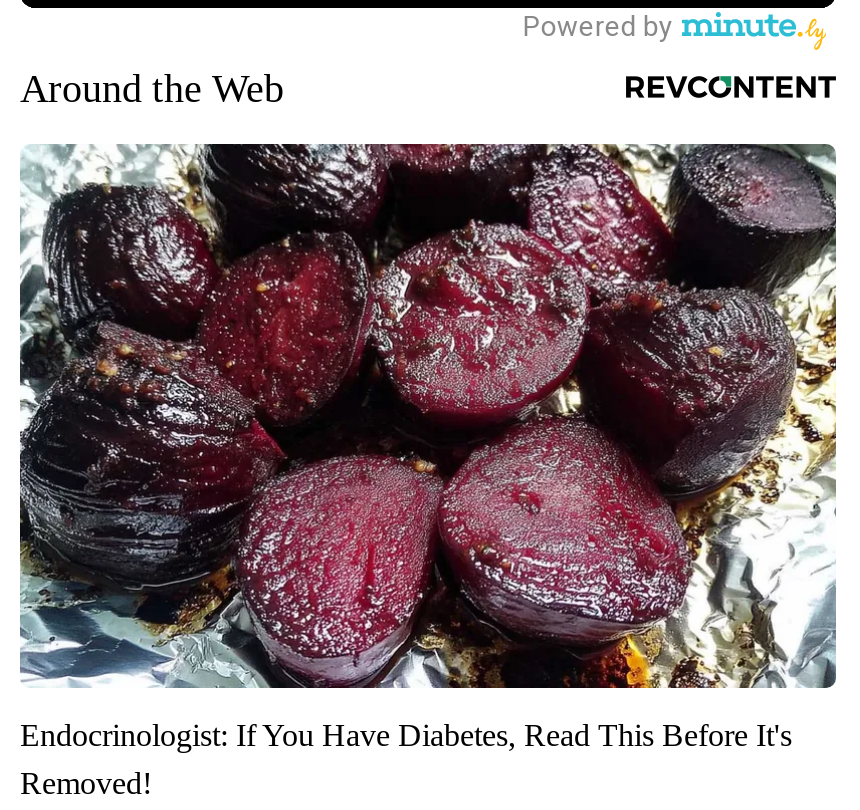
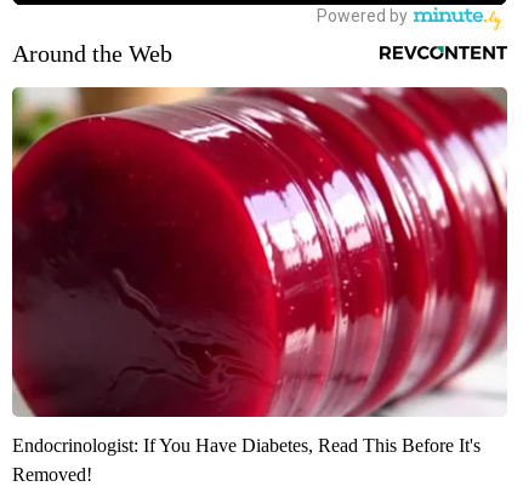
- [image]
+ [image]
